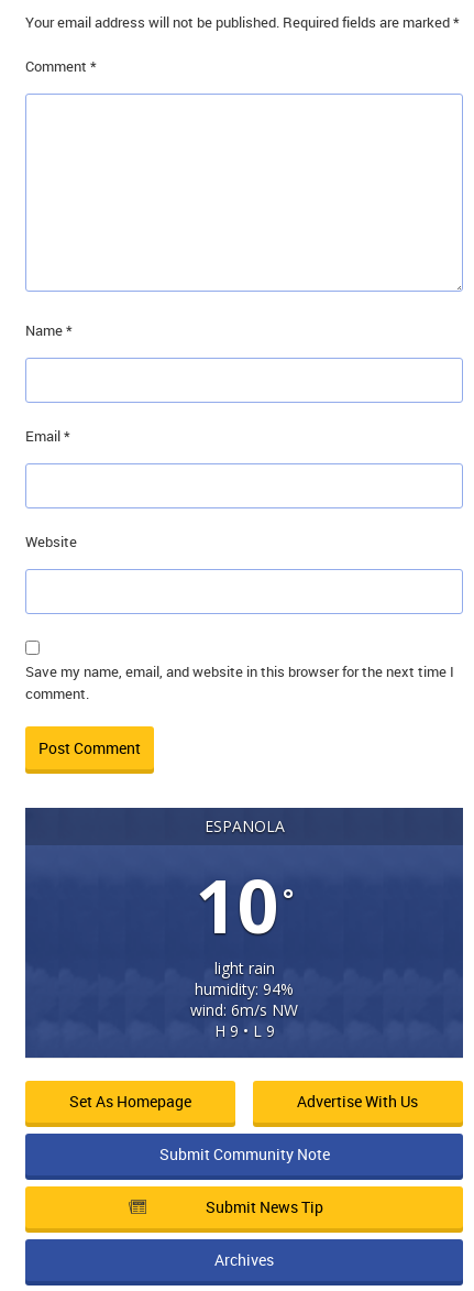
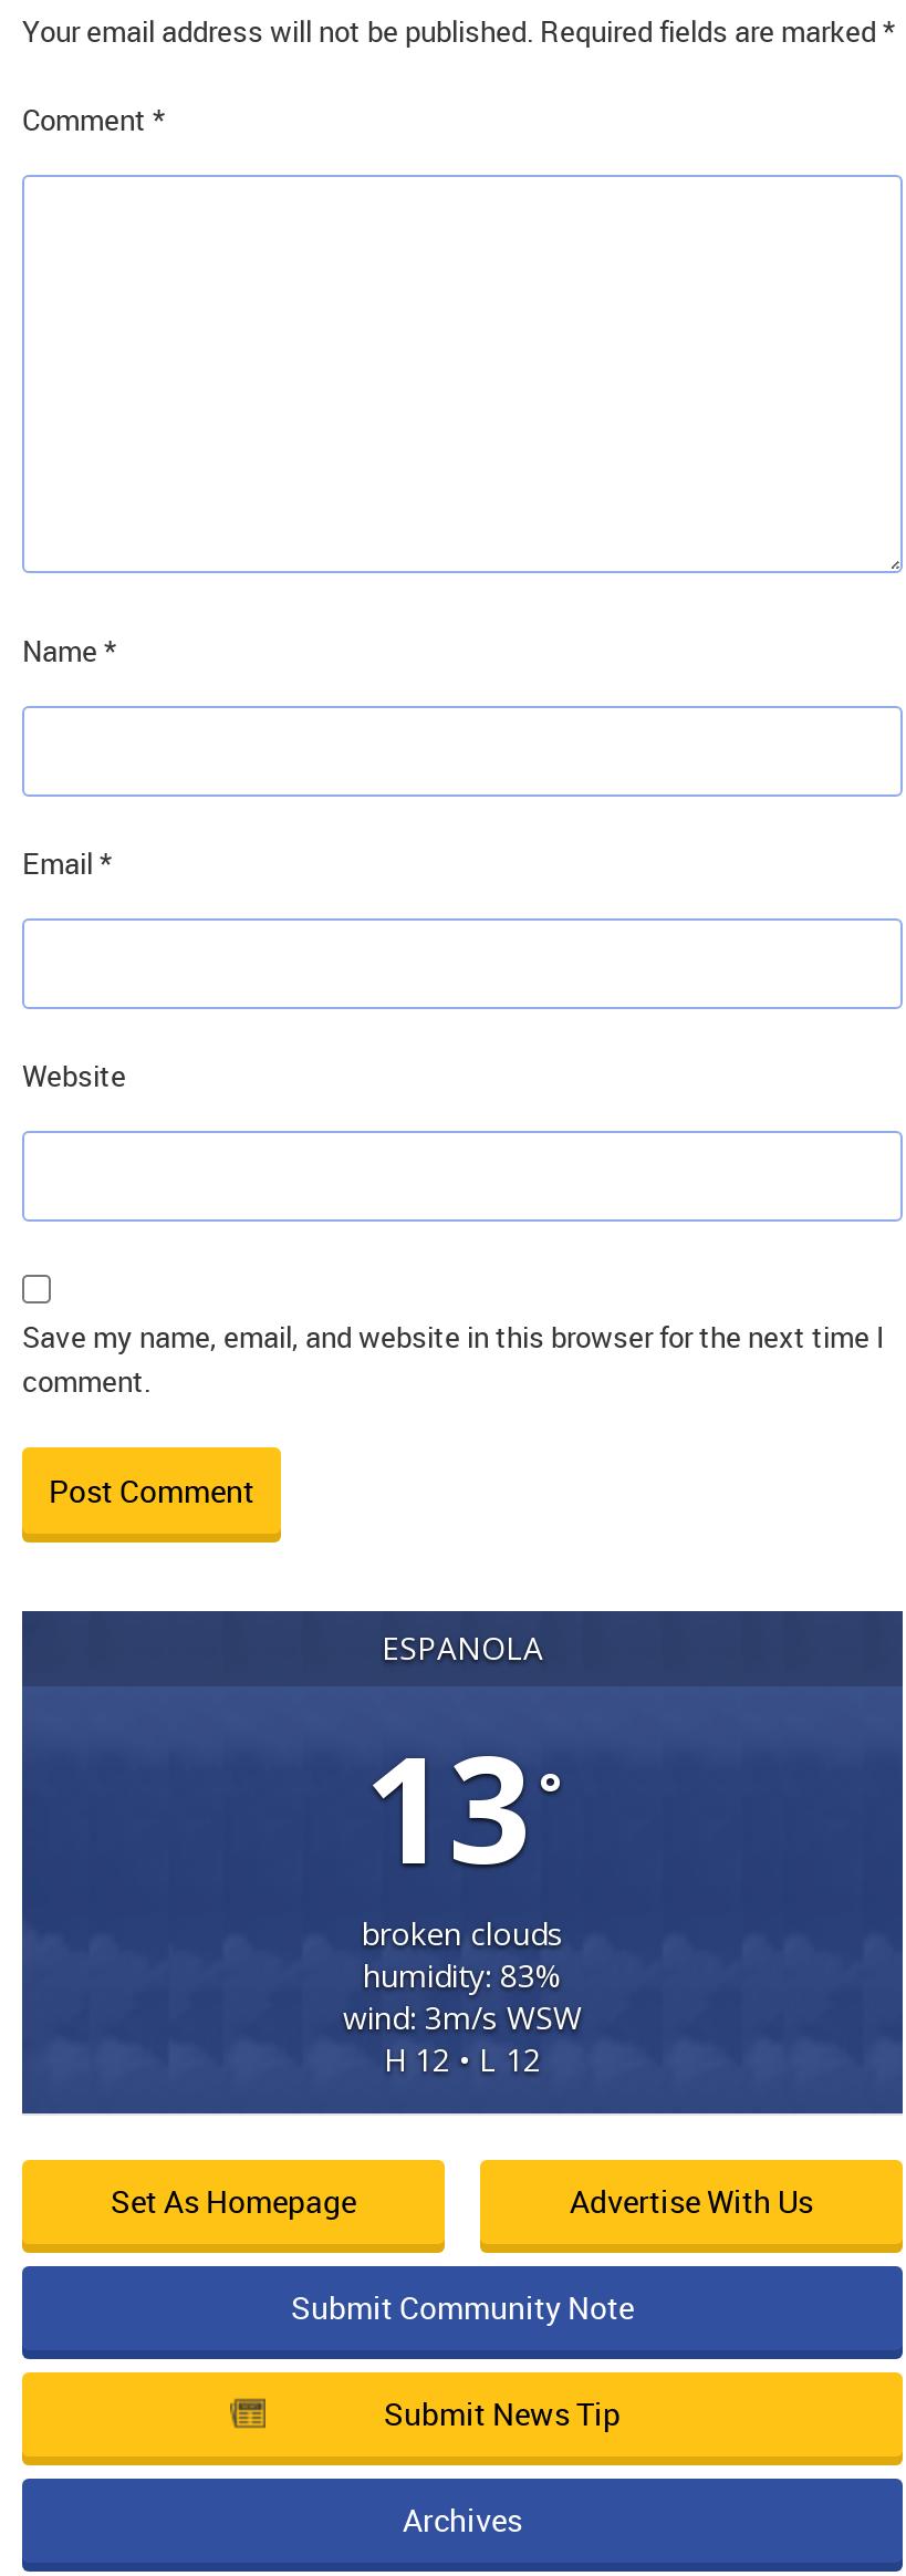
- 10 °
- light rain
- humidity: 94%
- wind: 6m/s NW
- H 9 • L 9
+ 13 °
+ broken clouds
+ humidity: 83%
+ wind: 3m/s WSW
+ H 12 • L 12
